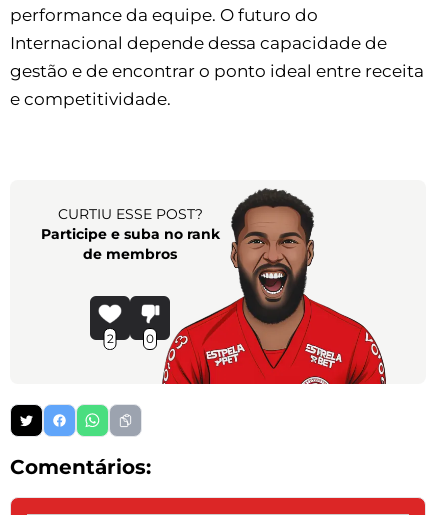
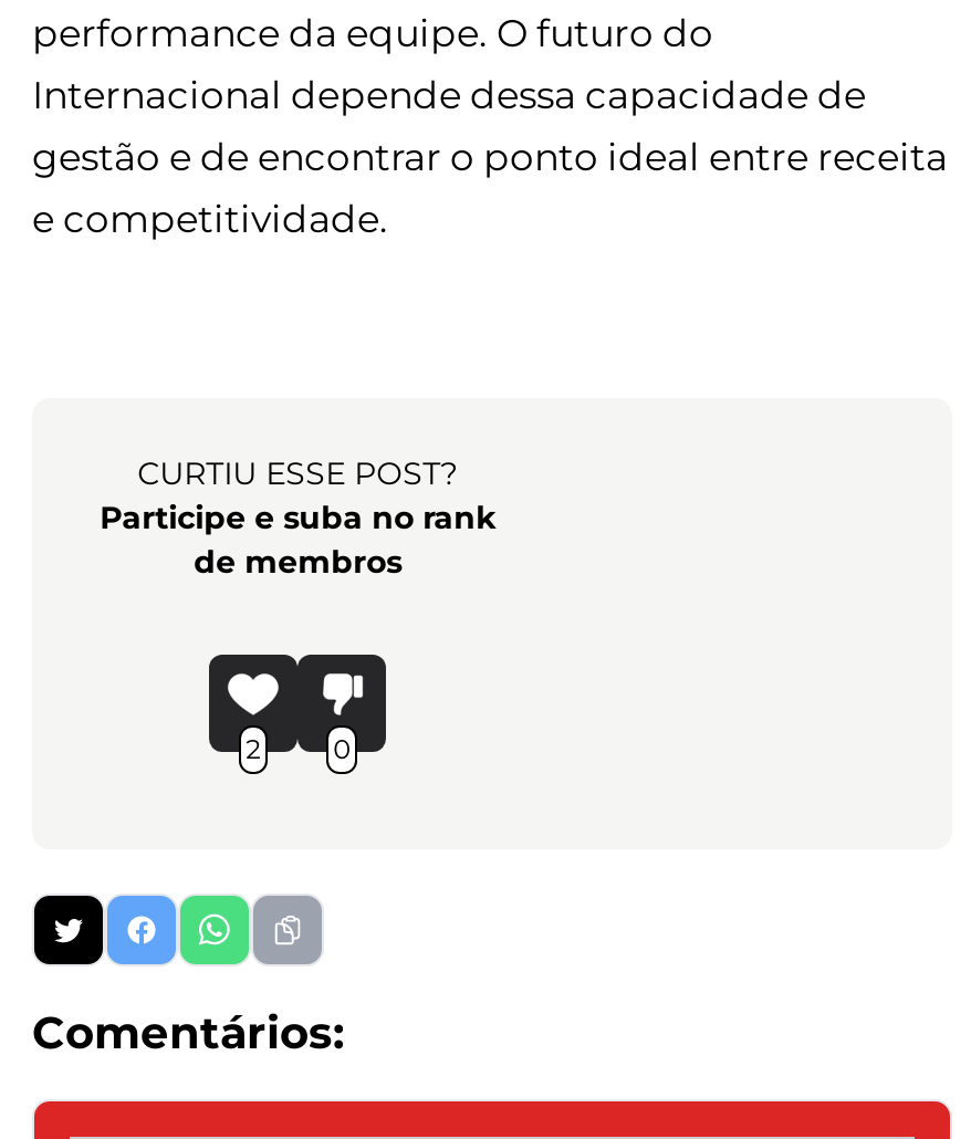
- [image]
